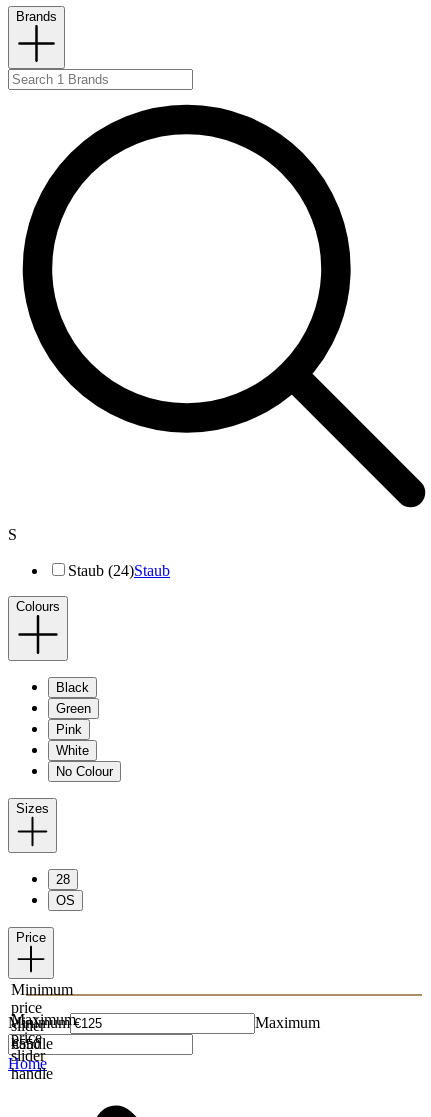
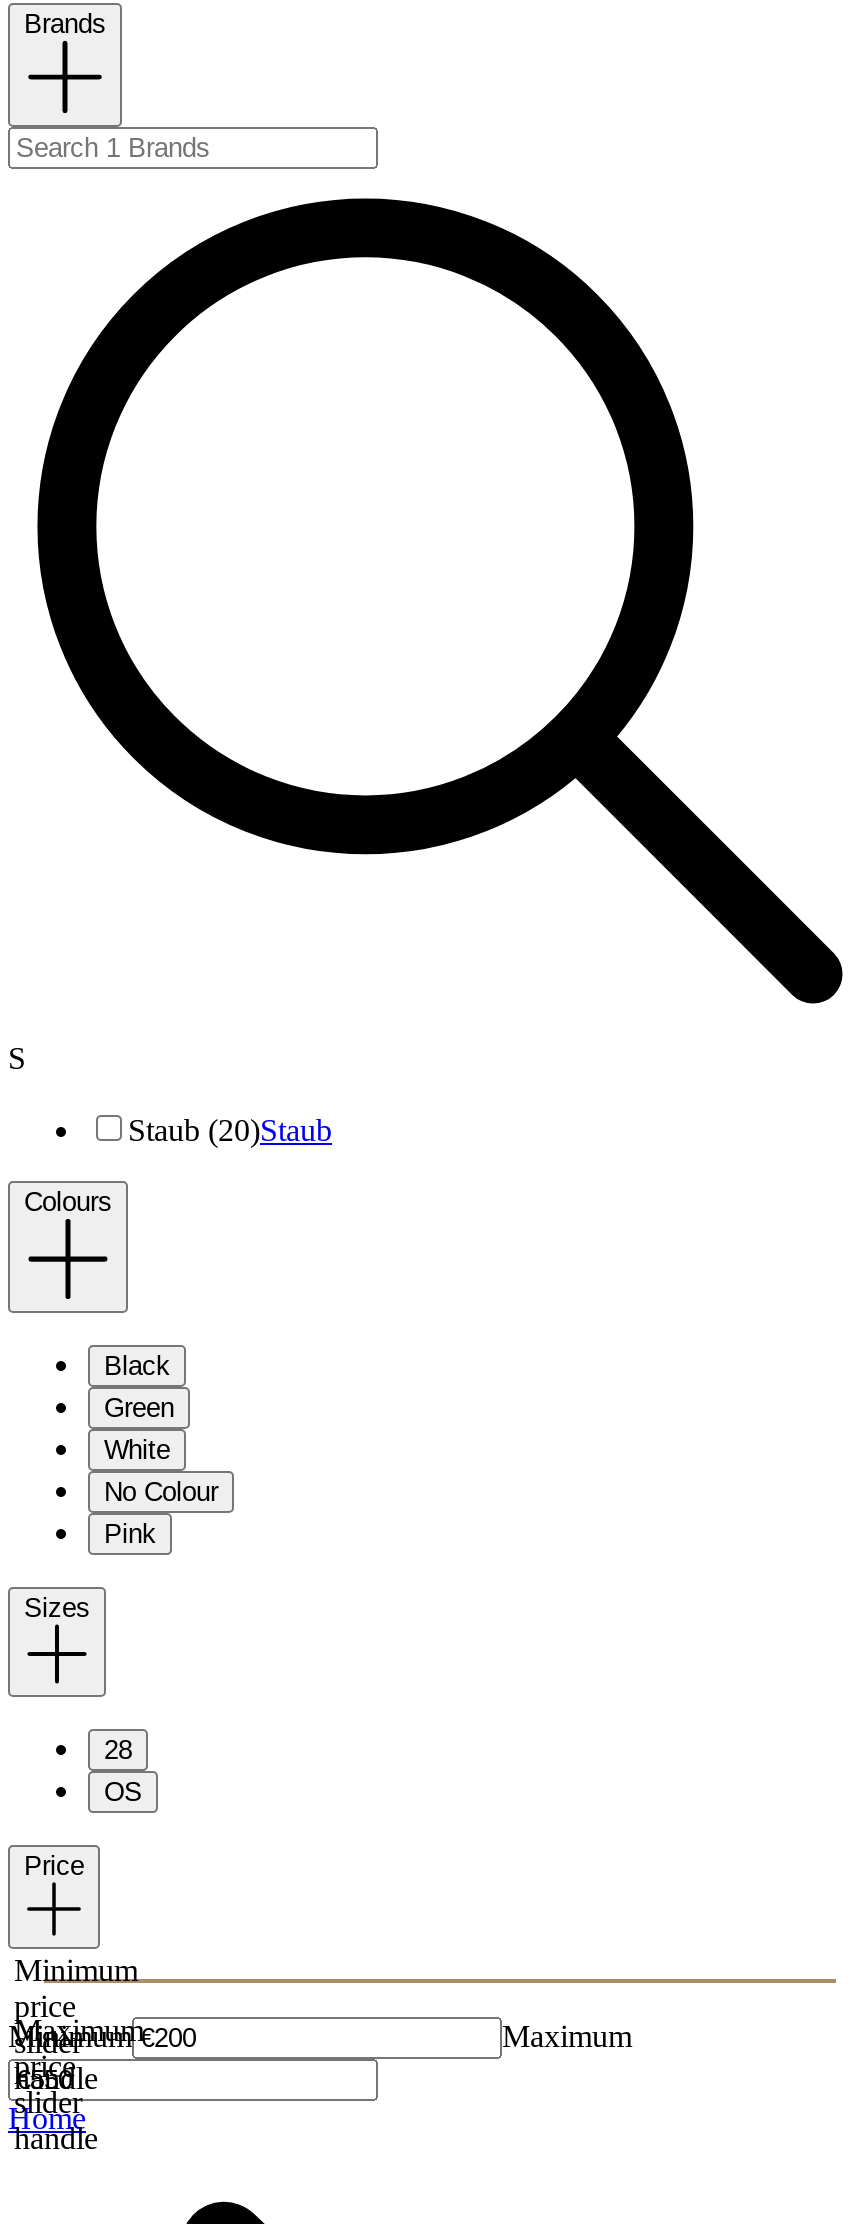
- Staub (24)Staub
+ Staub (20)Staub

moved down: Pink

moved up: White | No Colour
